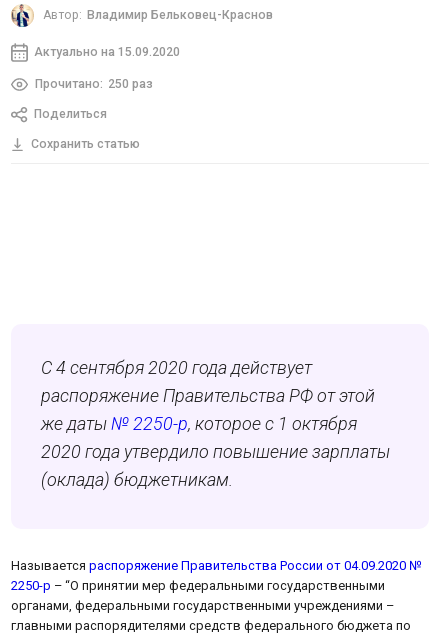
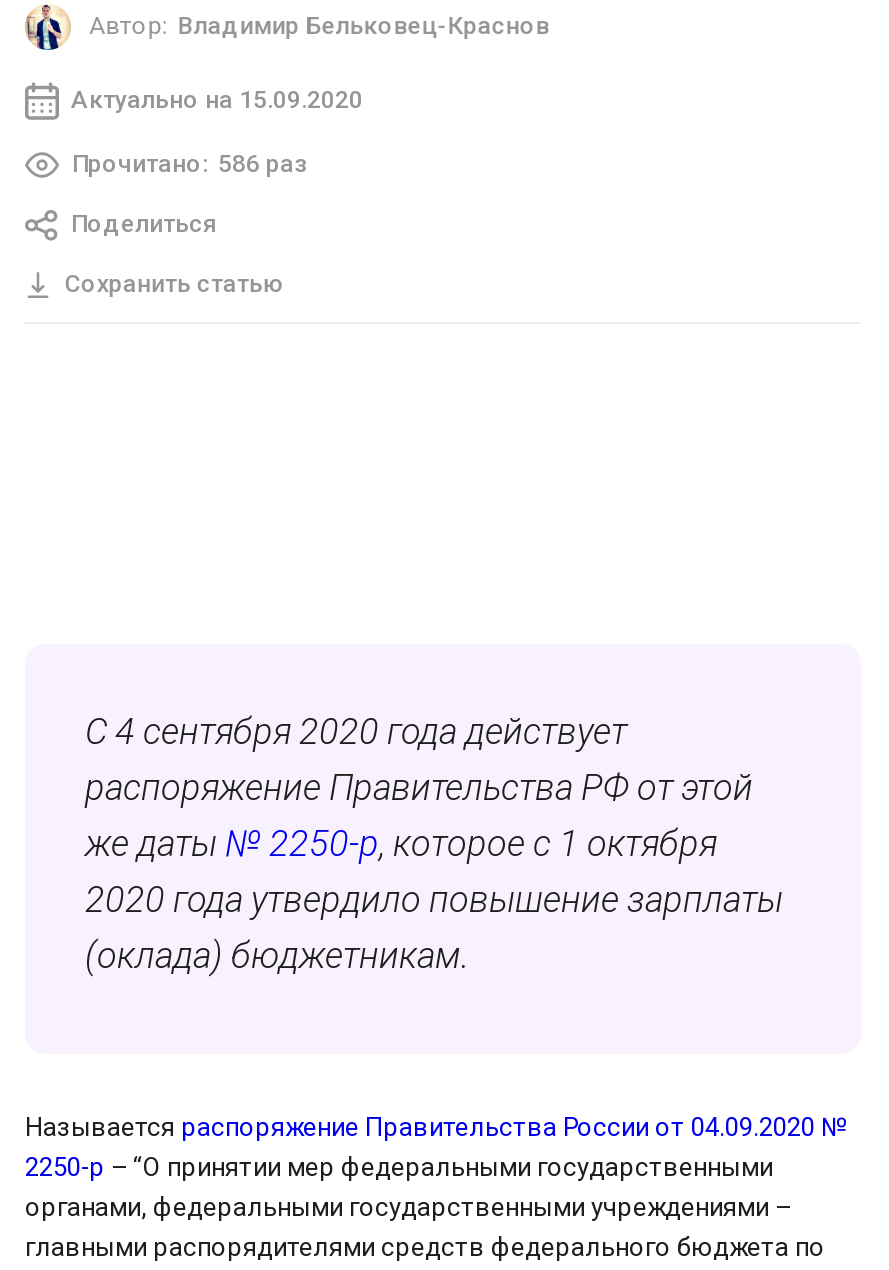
- Прочитано: 250 раз
+ Прочитано: 586 раз
